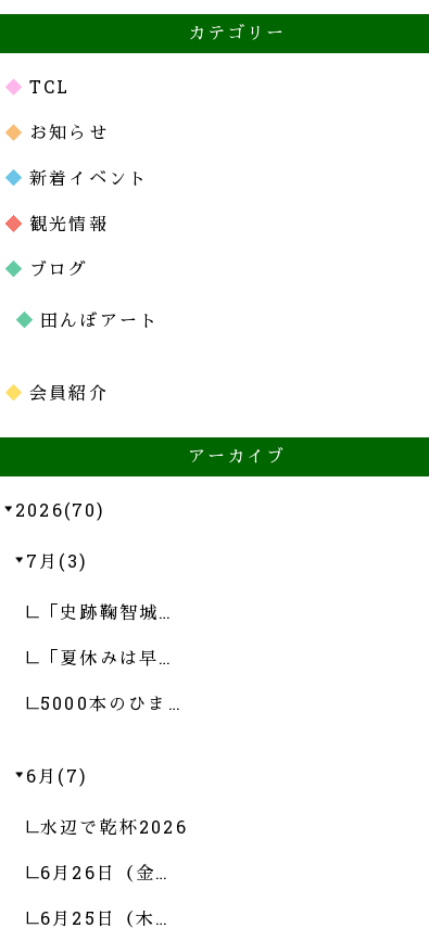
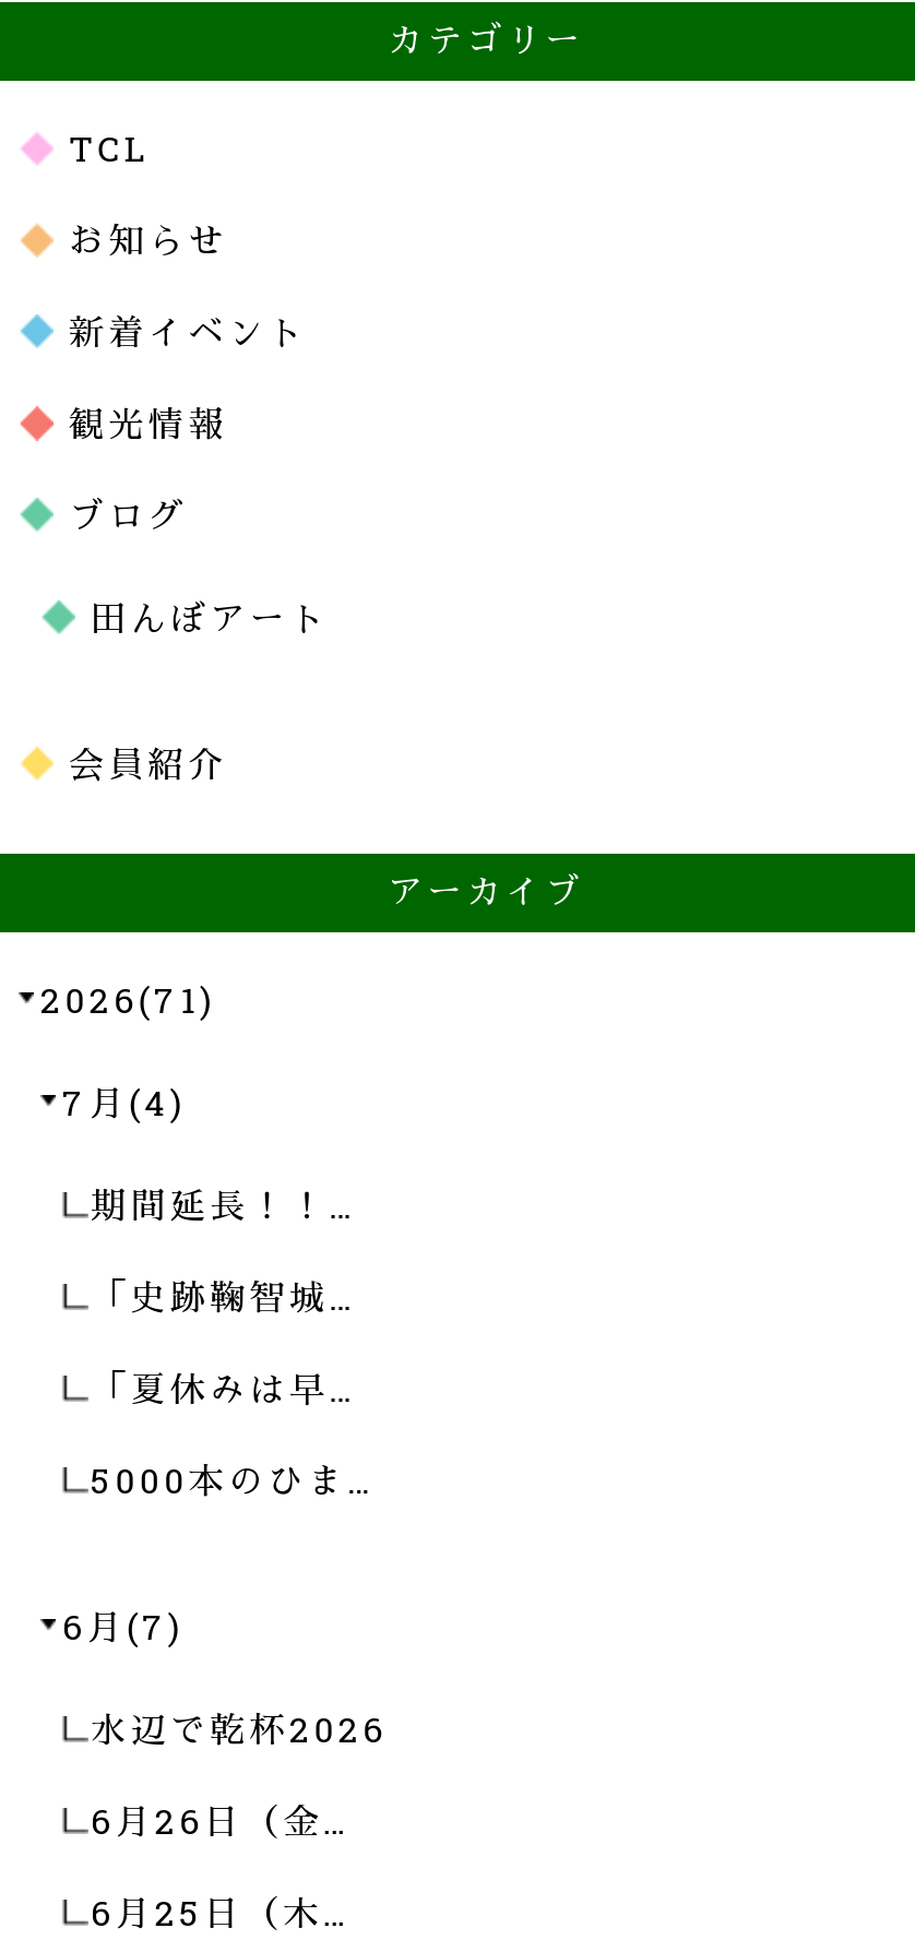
- 2026(70)
- 7月(3)
+ 2026(71)
+ 7月(4)
+ 期間延長！！…
